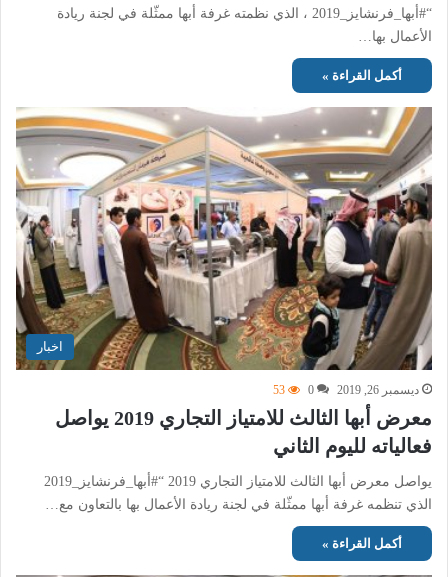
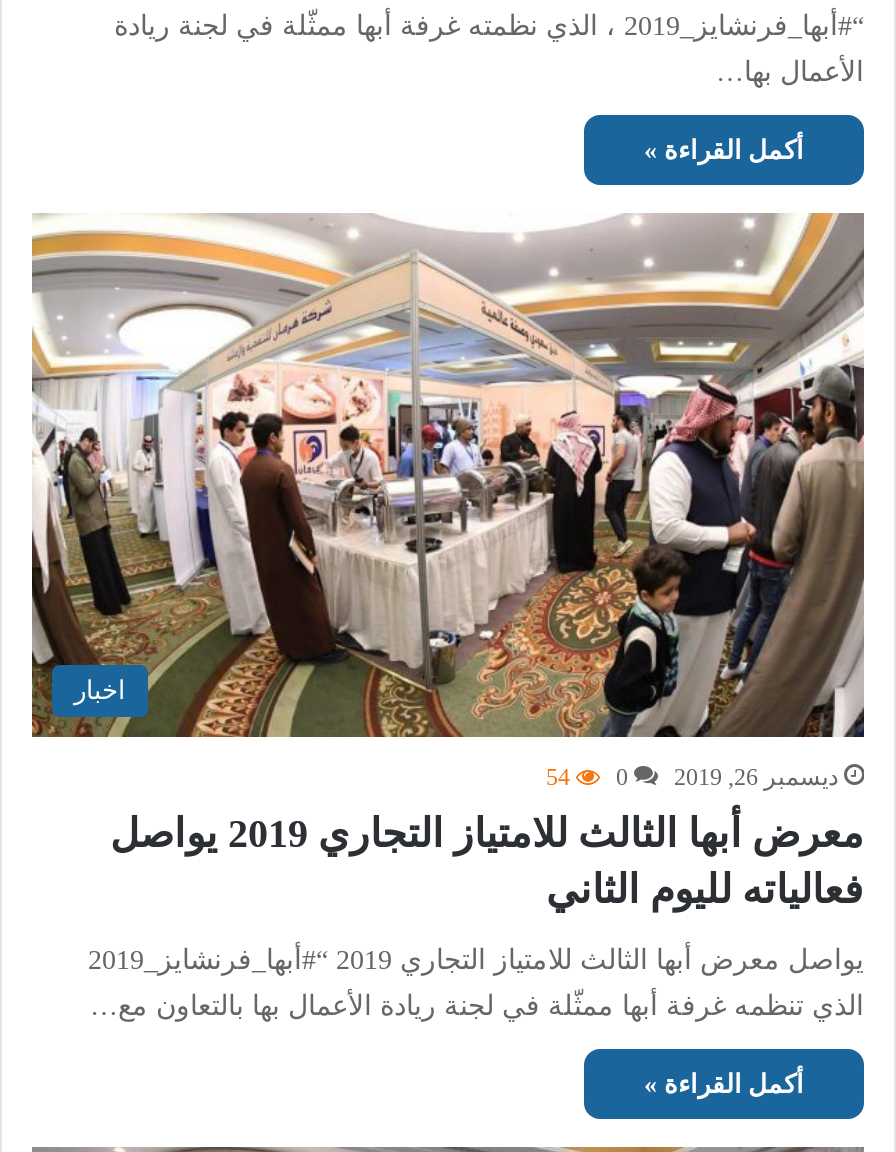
- 53 0
+ 54 0
